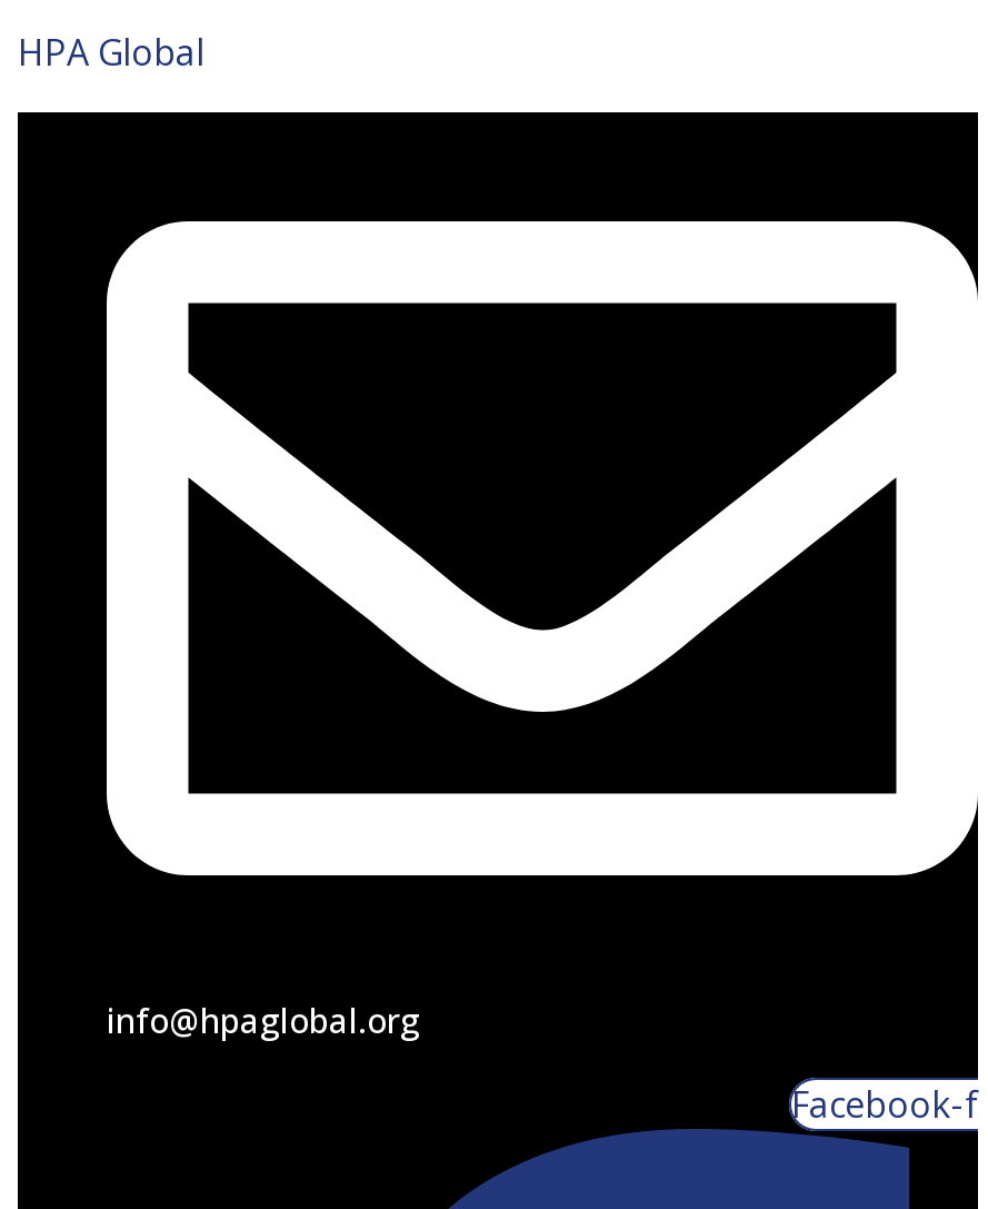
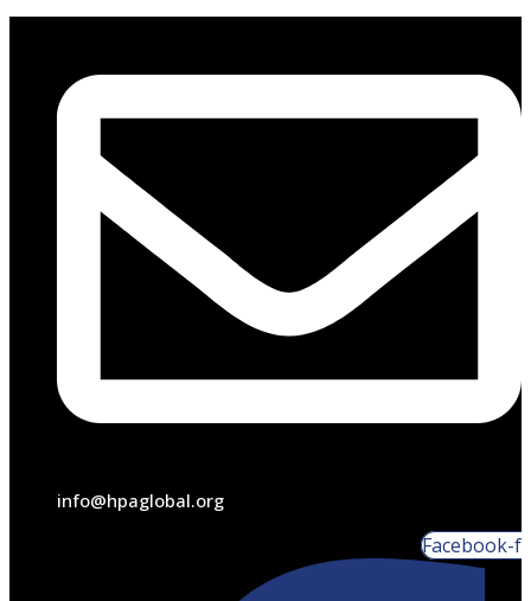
- HPA Global
